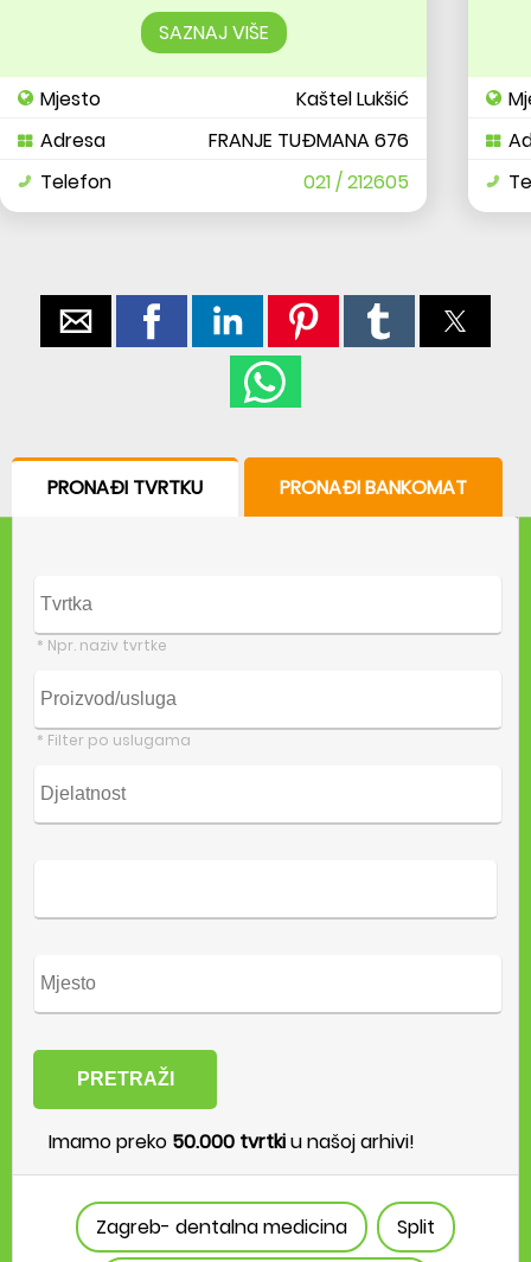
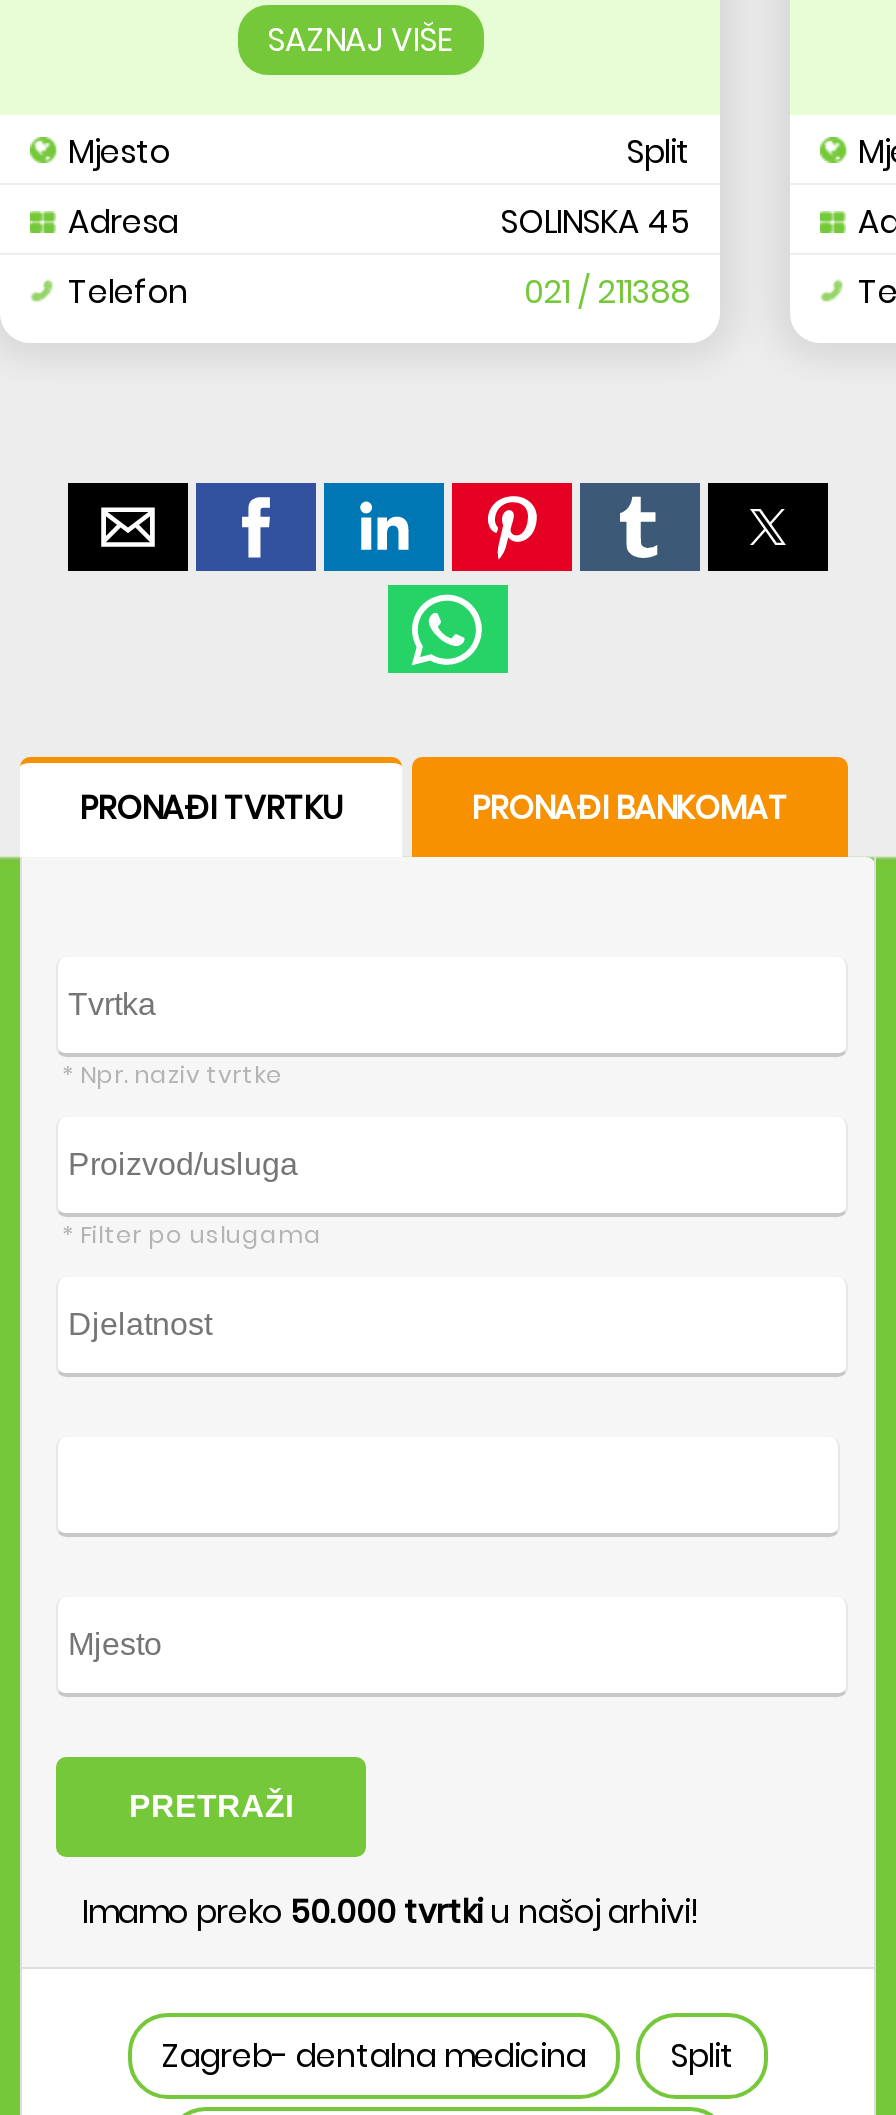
- Kaštel Lukšić
+ Split

- FRANJE TUĐMANA 676
+ SOLINSKA 45

- 021 / 212605
+ 021 / 211388
